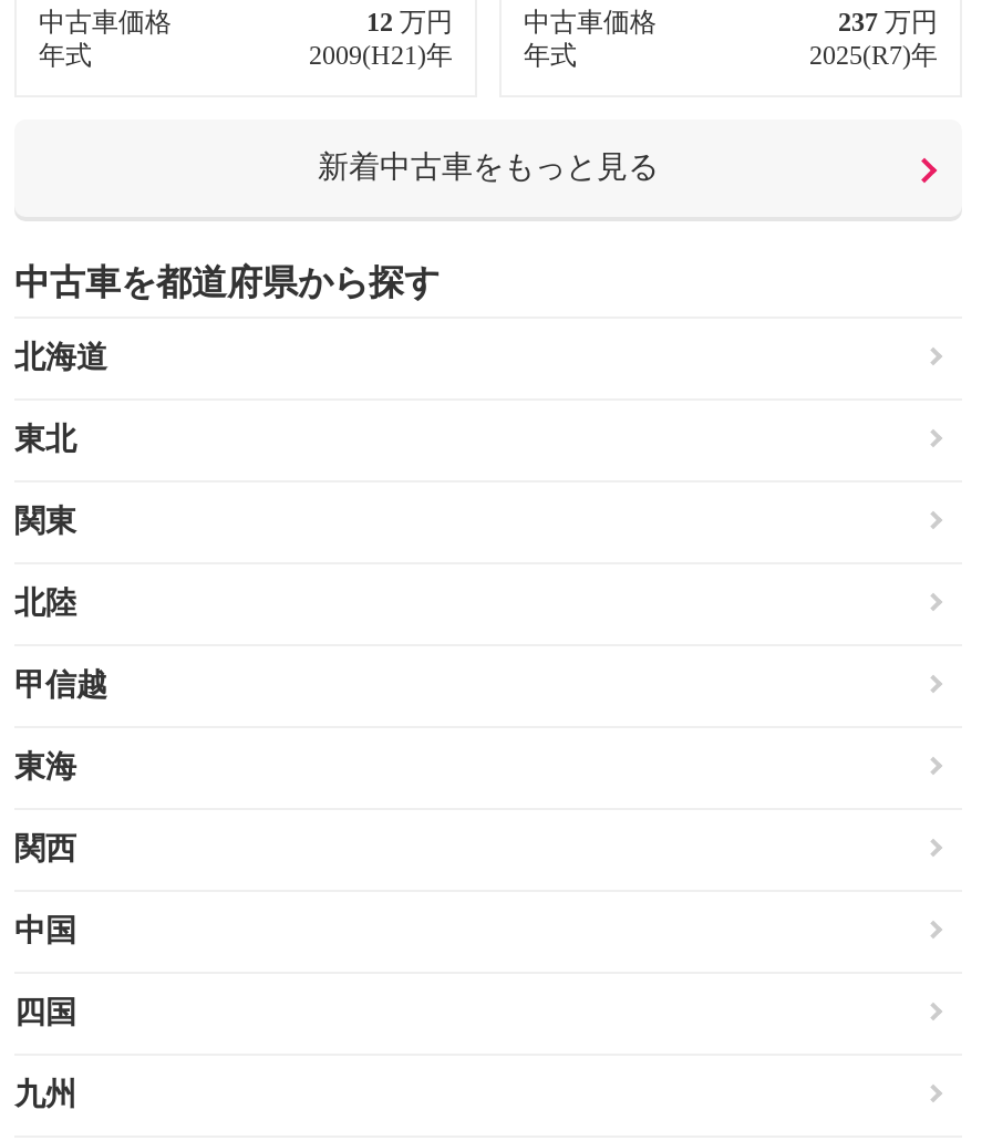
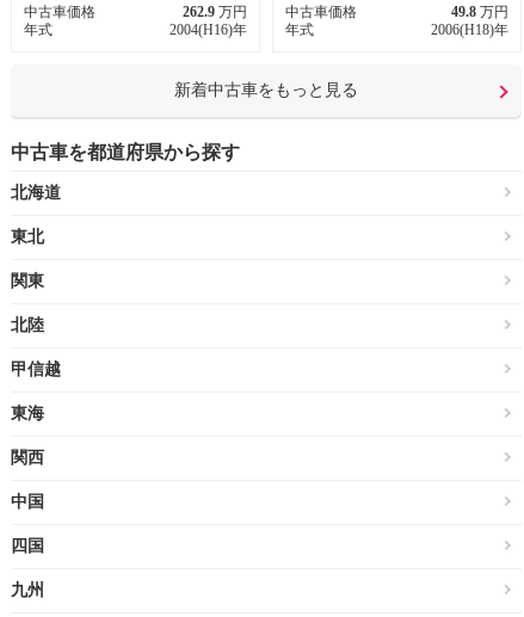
- 12 万円
+ 262.9 万円

- 237 万円
+ 49.8 万円

- 2009(H21)年
+ 2004(H16)年

- 2025(R7)年
+ 2006(H18)年
